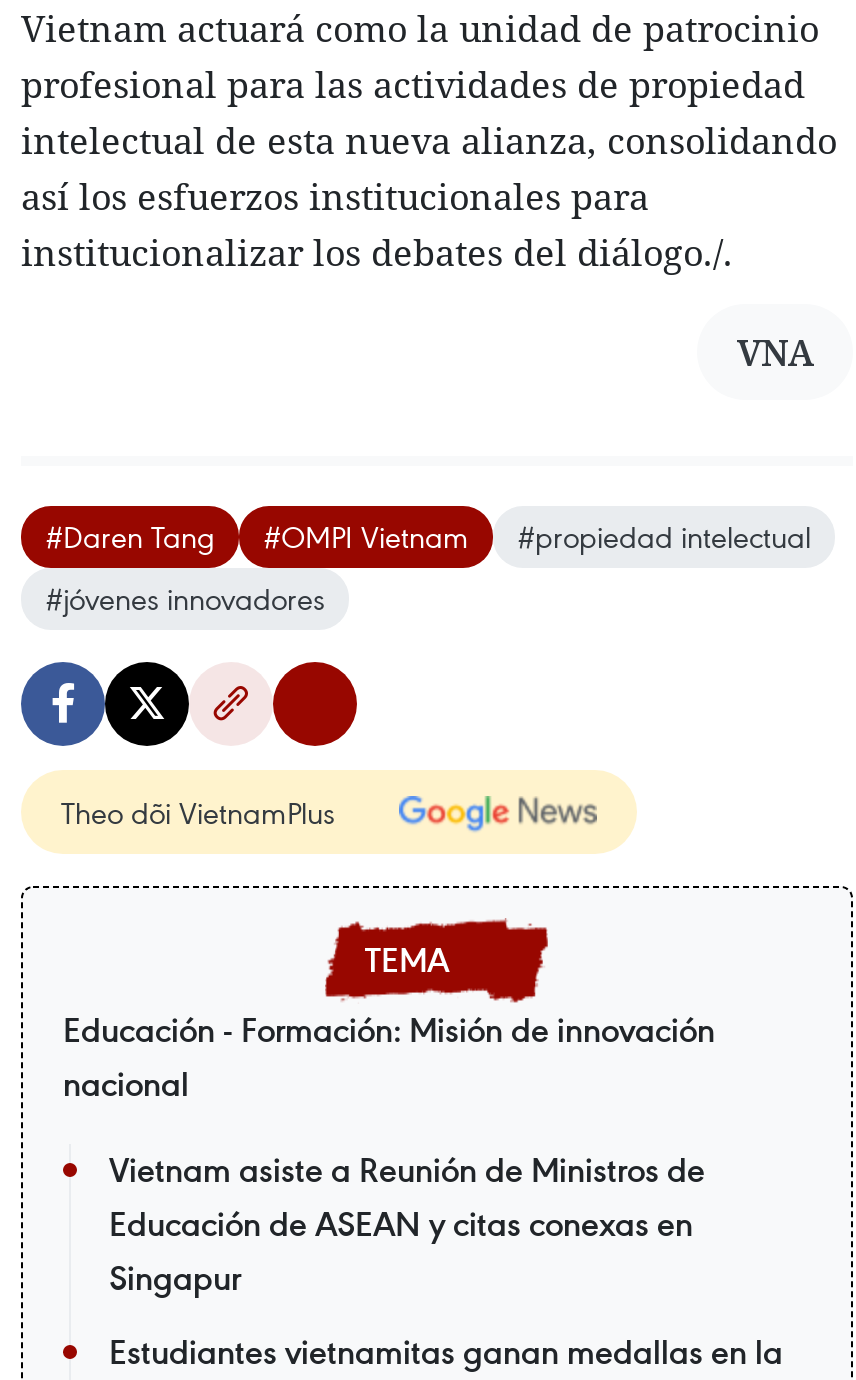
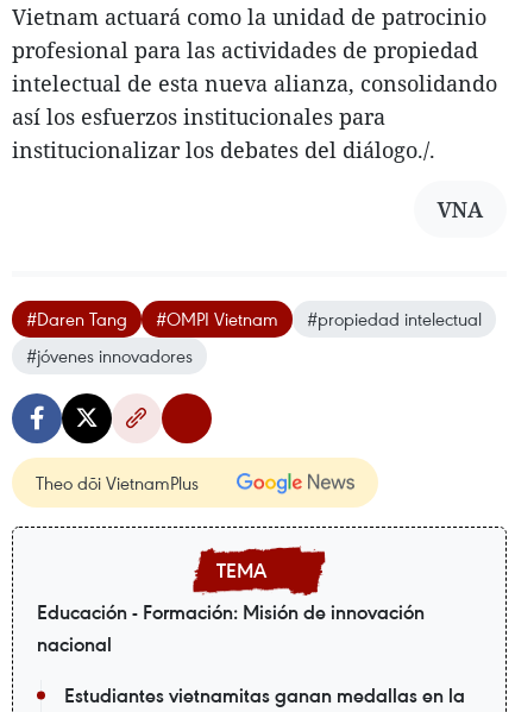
- Vietnam asiste a Reunión de Ministros de
- Educación de ASEAN y citas conexas en
- Singapur
